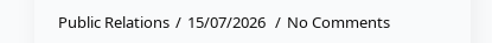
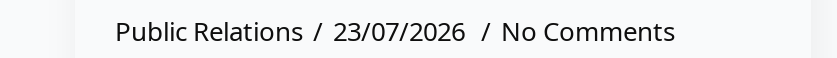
- Public Relations 15/07/2026 No Comments
+ Public Relations 23/07/2026 No Comments
